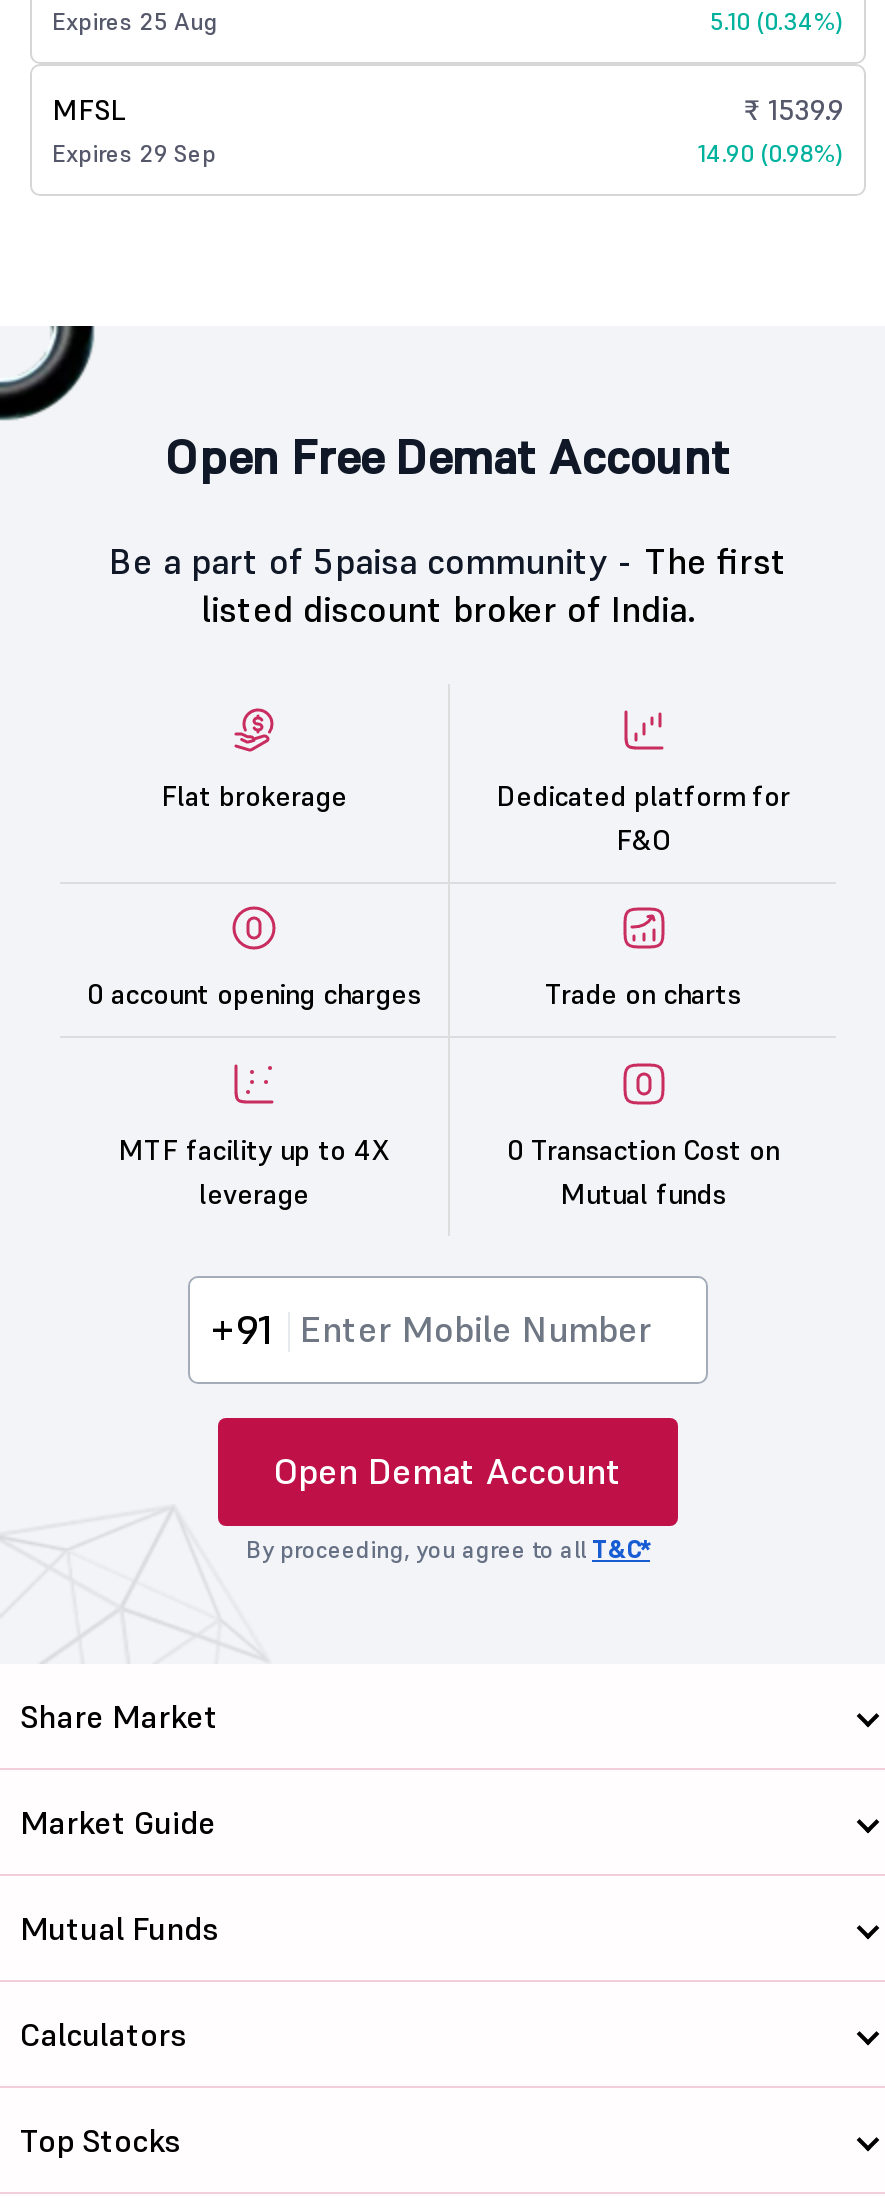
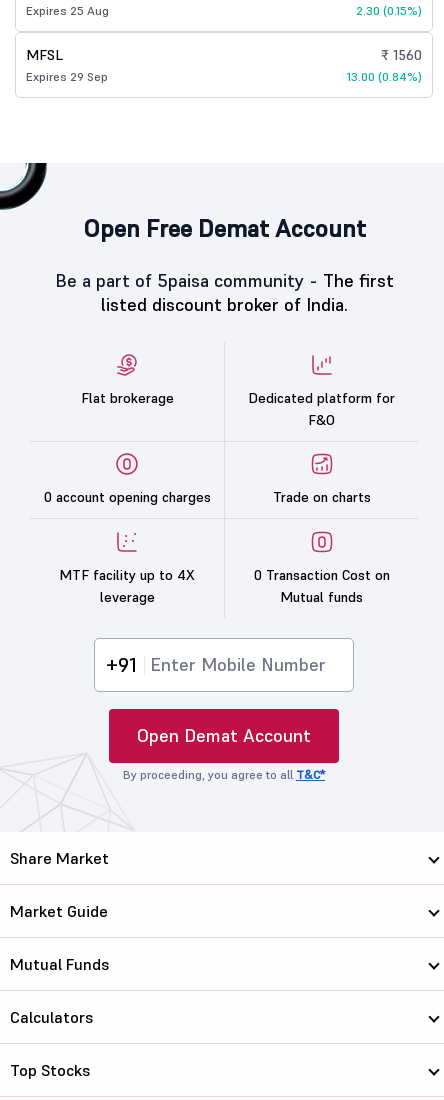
- 5.10 (0.34%)
+ 2.30 (0.15%)

- ₹ 1539.9
+ ₹ 1560

- 14.90 (0.98%)
+ 13.00 (0.84%)
